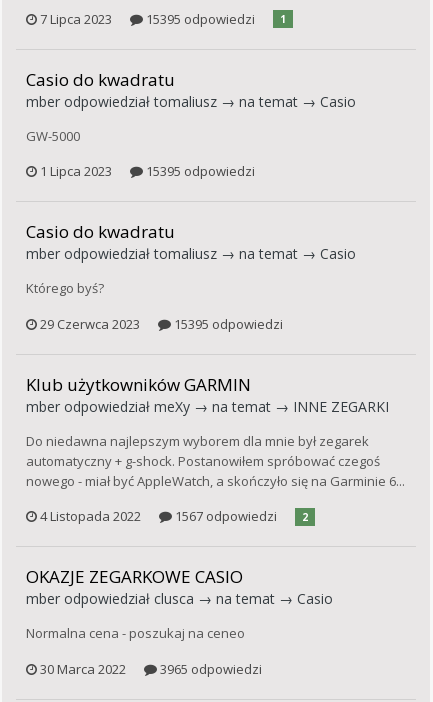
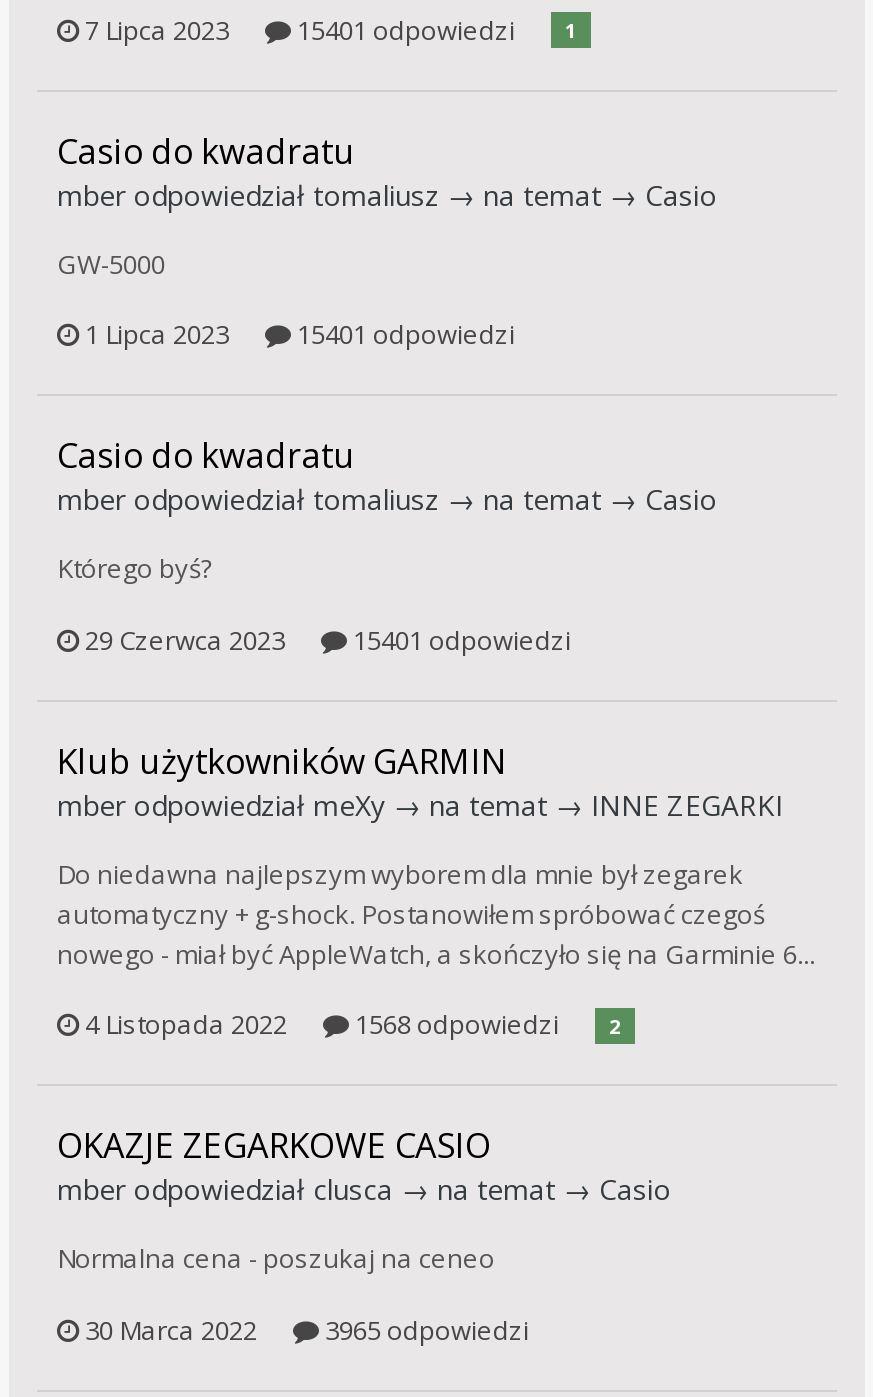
- 7 Lipca 2023 15395 odpowiedzi 1
+ 7 Lipca 2023 15401 odpowiedzi 1

- 1 Lipca 2023 15395 odpowiedzi
+ 1 Lipca 2023 15401 odpowiedzi

- 29 Czerwca 2023 15395 odpowiedzi
+ 29 Czerwca 2023 15401 odpowiedzi

- 4 Listopada 2022 1567 odpowiedzi 2
+ 4 Listopada 2022 1568 odpowiedzi 2
